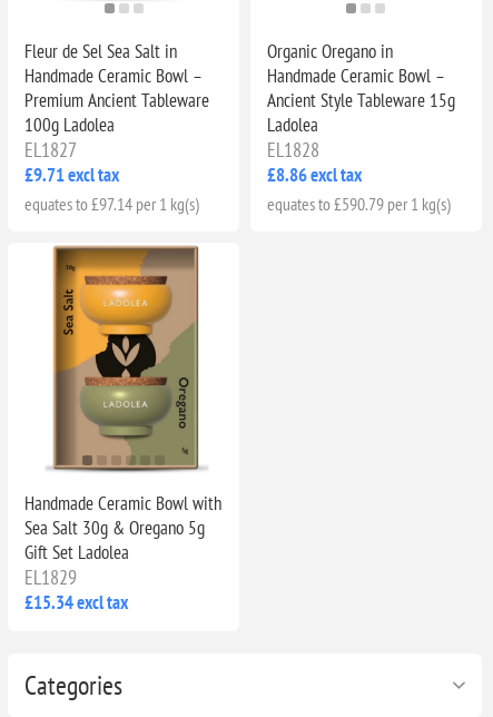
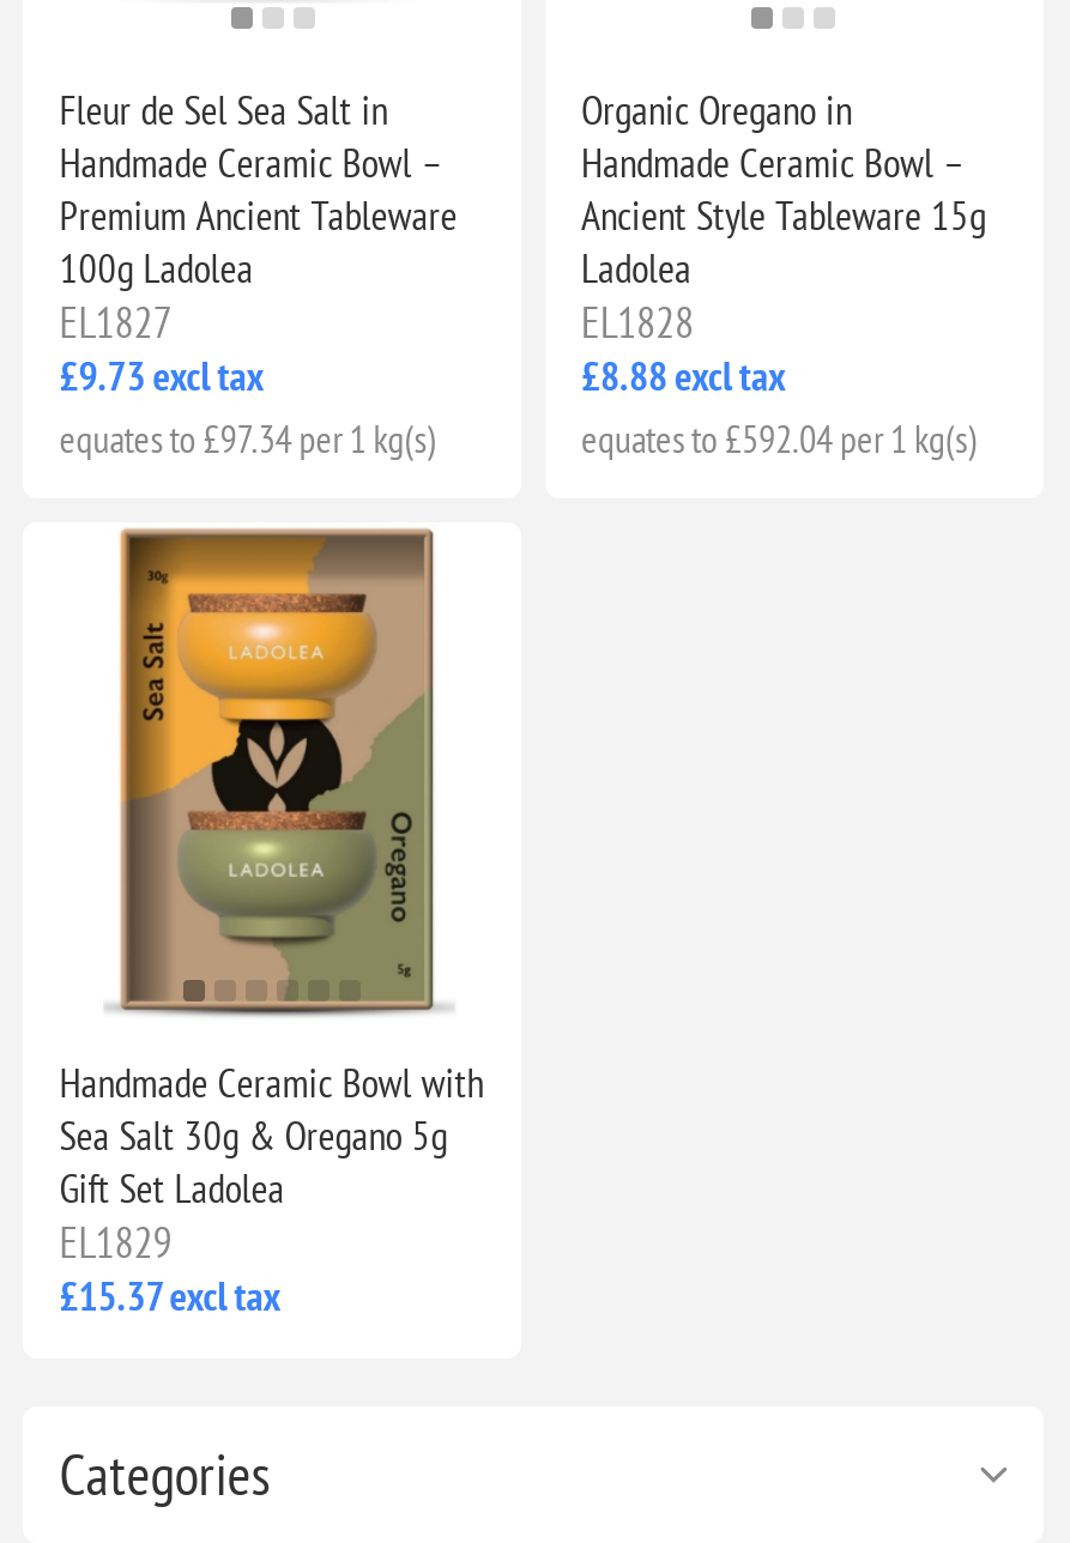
- £9.71 excl tax
+ £9.73 excl tax

- £8.86 excl tax
+ £8.88 excl tax

- equates to £97.14 per 1 kg(s)
+ equates to £97.34 per 1 kg(s)

- equates to £590.79 per 1 kg(s)
+ equates to £592.04 per 1 kg(s)

- £15.34 excl tax
+ £15.37 excl tax
